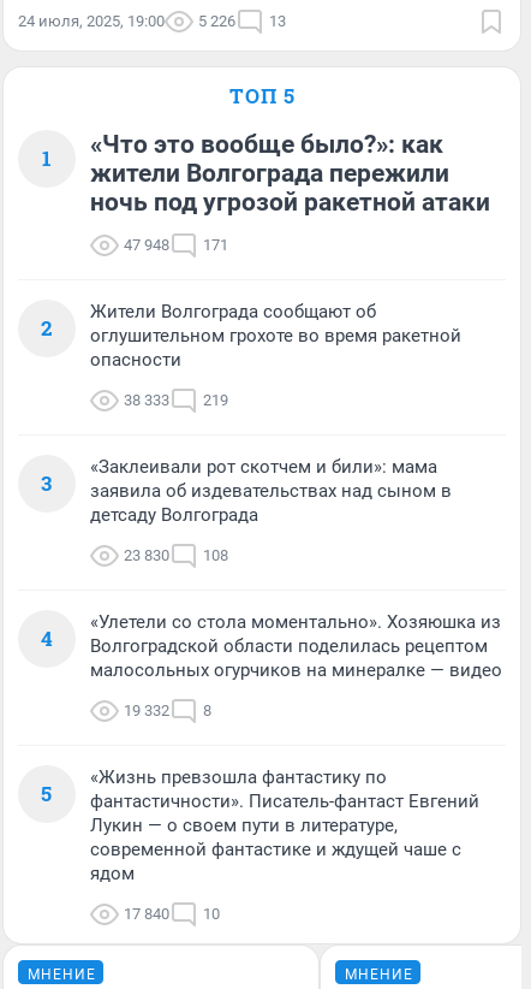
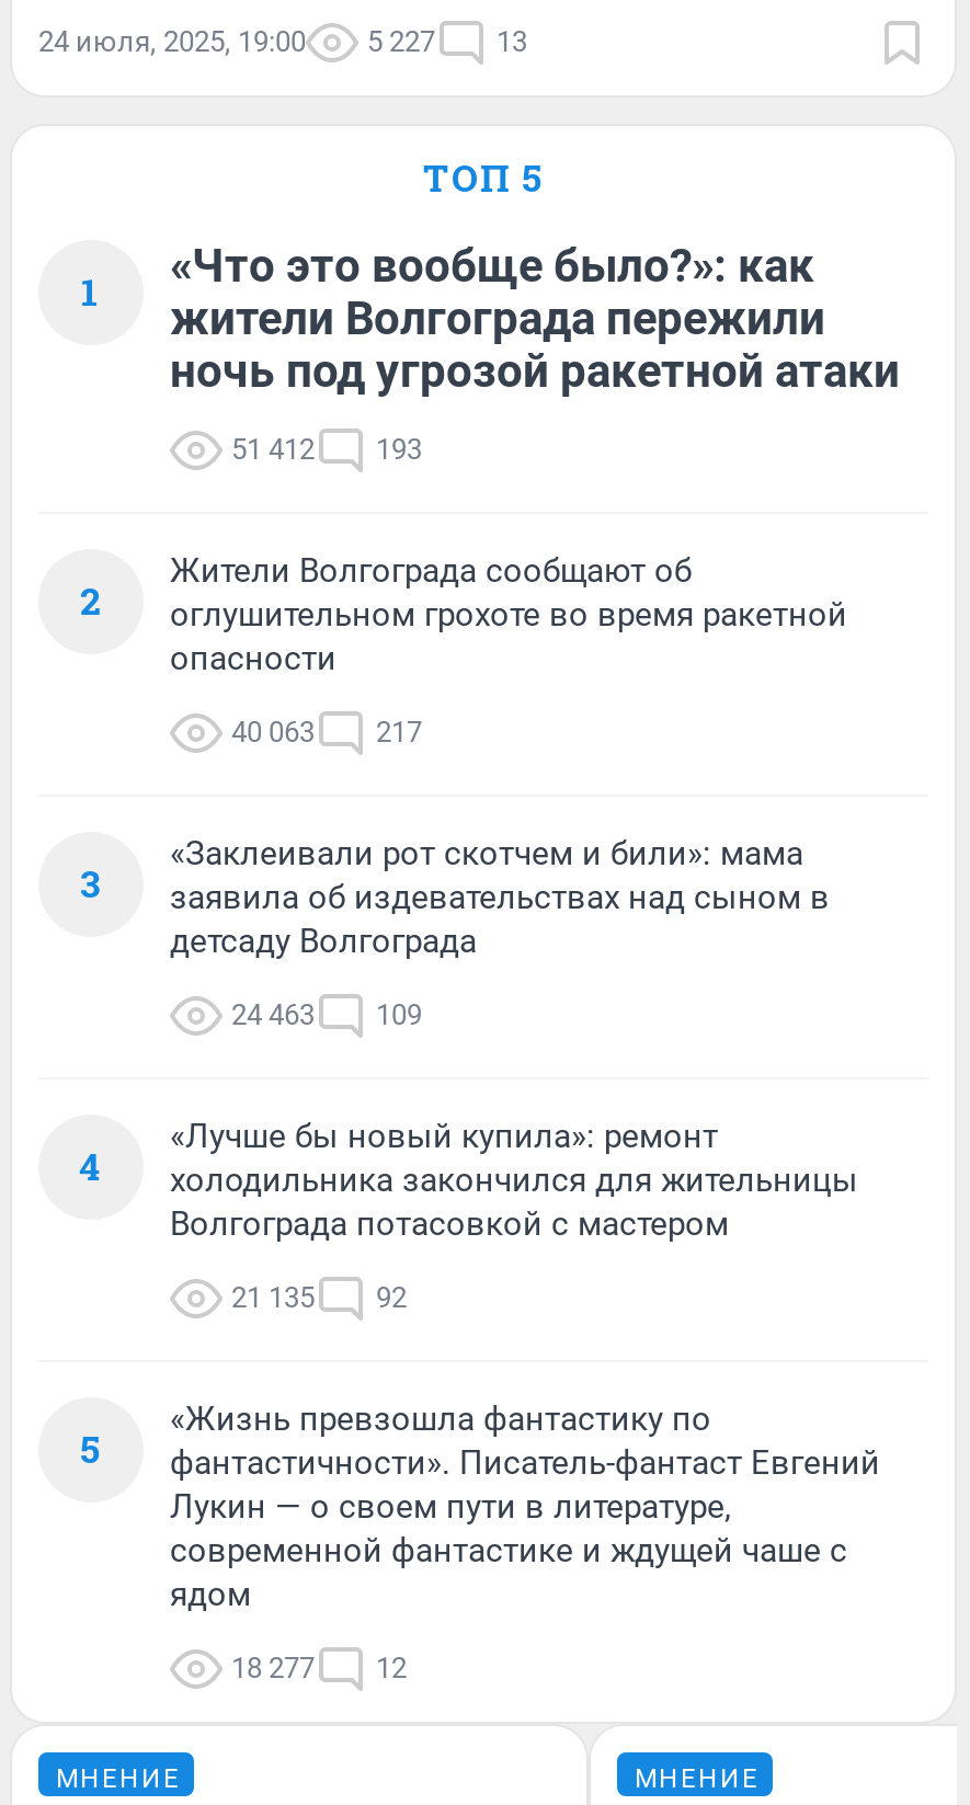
- 24 июля, 2025, 19:00 5 226 13
+ 24 июля, 2025, 19:00 5 227 13

- 47 948
+ 51 412

- 171
+ 193

- 38 333
+ 40 063

- 219
+ 217

- 23 830
+ 24 463

- 108
+ 109

- «Улетели со стола моментально». Хозяюшка из
- Волгоградской области поделилась рецептом
- малосольных огурчиков на минералке — видео
+ «Лучше бы новый купила»: ремонт
+ холодильника закончился для жительницы
+ Волгограда потасовкой с мастером

- 19 332
- 8
+ 21 135
+ 92

- 17 840
+ 18 277

- 10
+ 12
